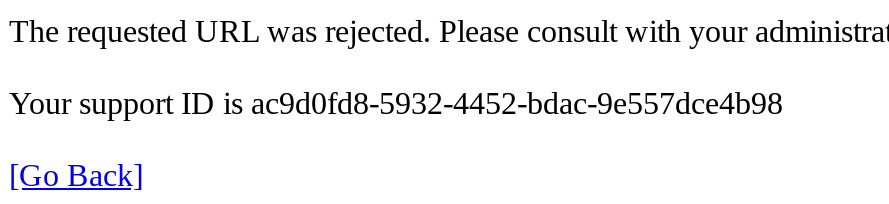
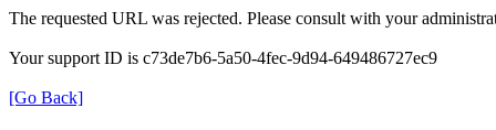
- Your support ID is ac9d0fd8-5932-4452-bdac-9e557dce4b98
+ Your support ID is c73de7b6-5a50-4fec-9d94-649486727ec9
